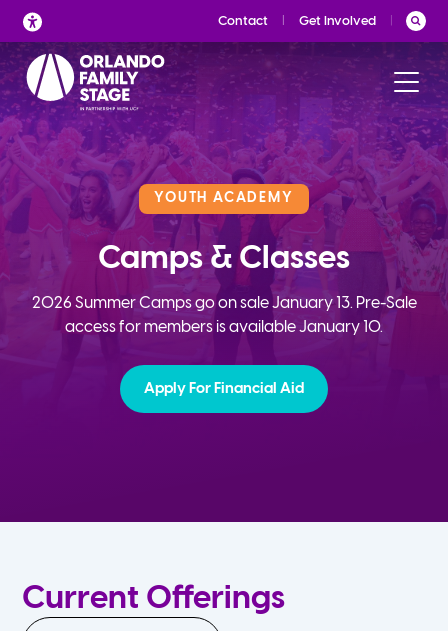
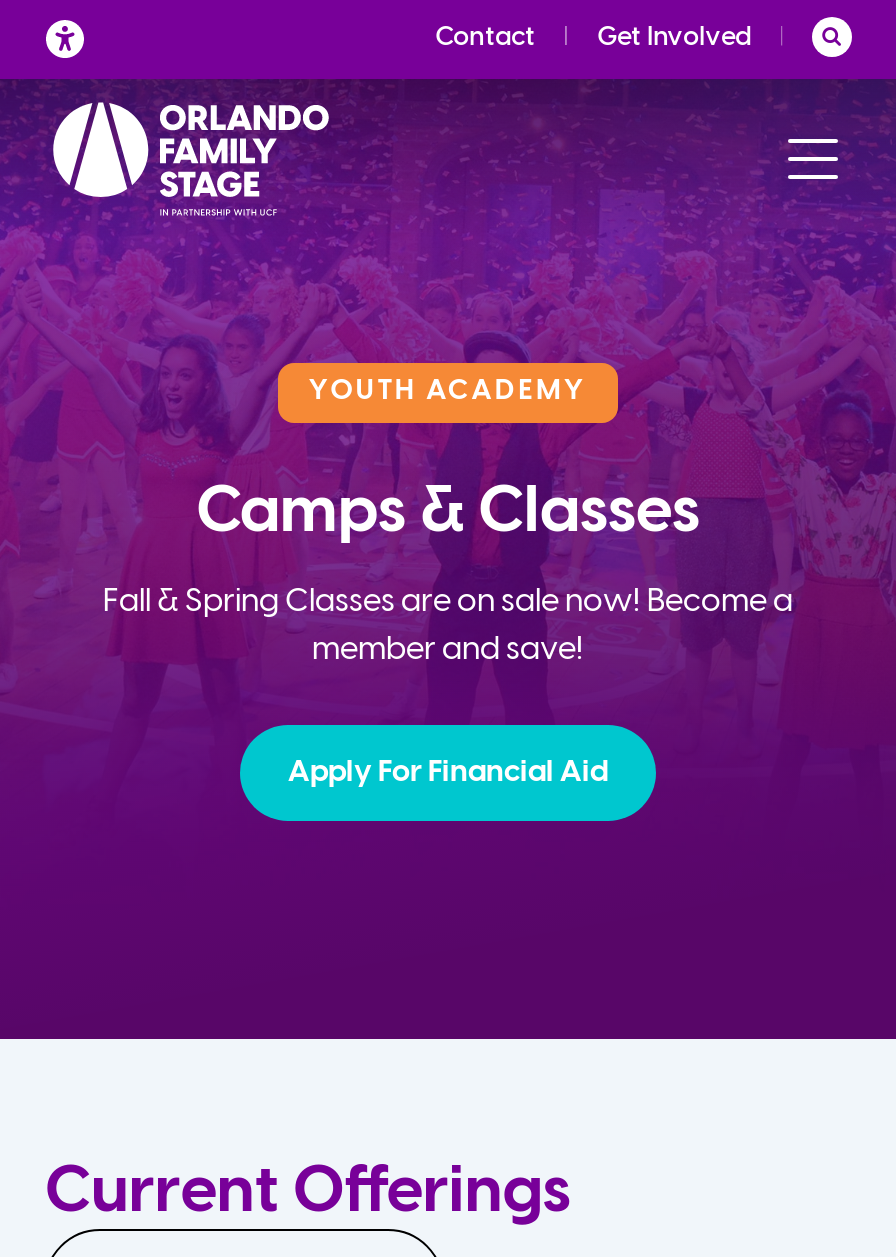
- 2026 Summer Camps go on sale January 13. Pre-Sale
- access for members is available January 10.
+ Fall & Spring Classes are on sale now! Become a
+ member and save!
